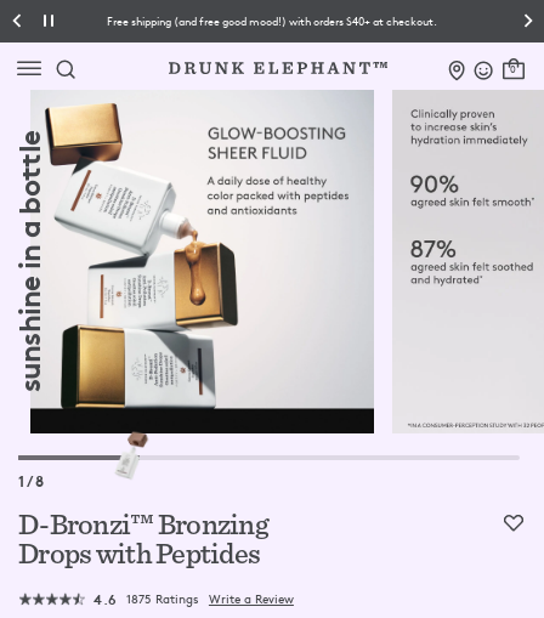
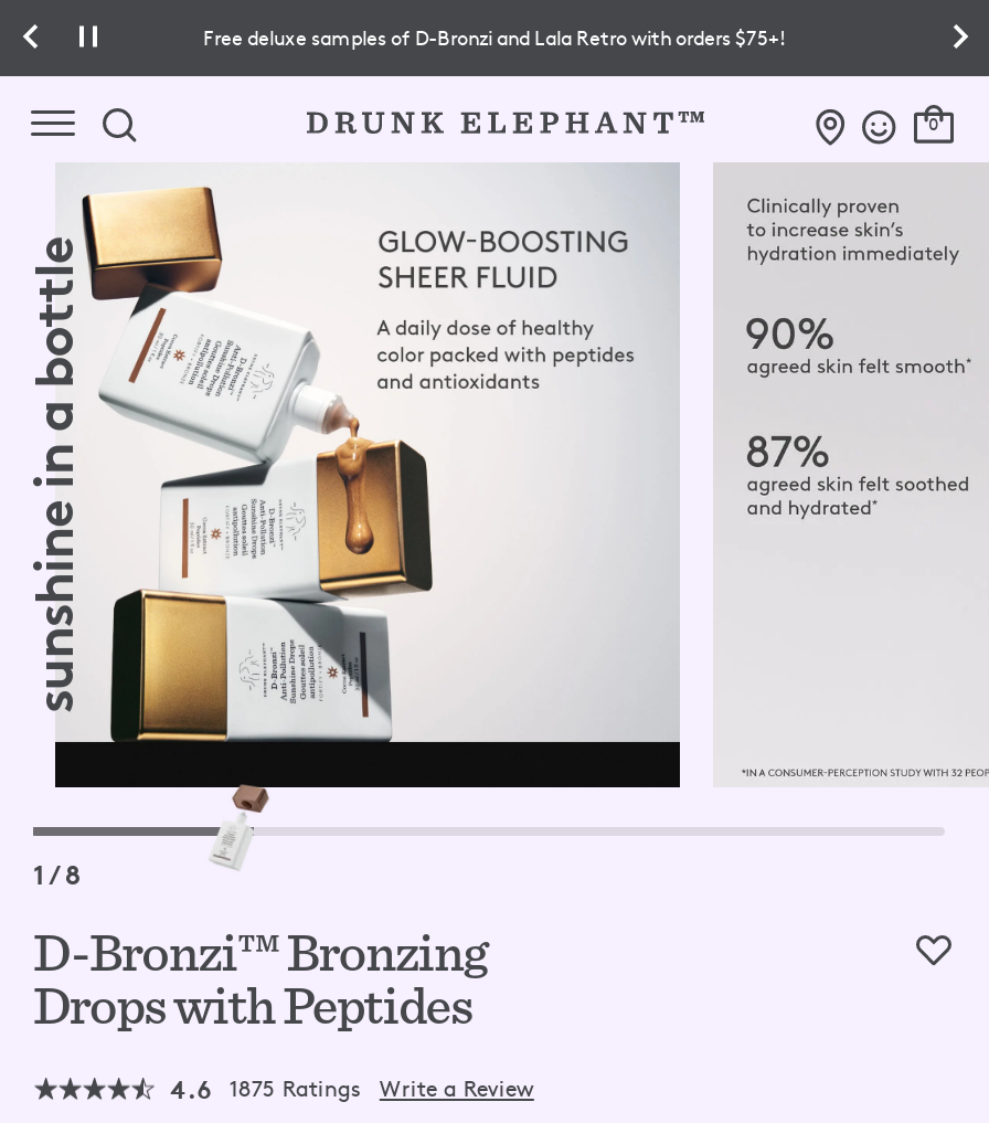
- Free shipping (and free good mood!) with orders $40+ at checkout.
+ Free deluxe samples of D-Bronzi and Lala Retro with orders $75+!
